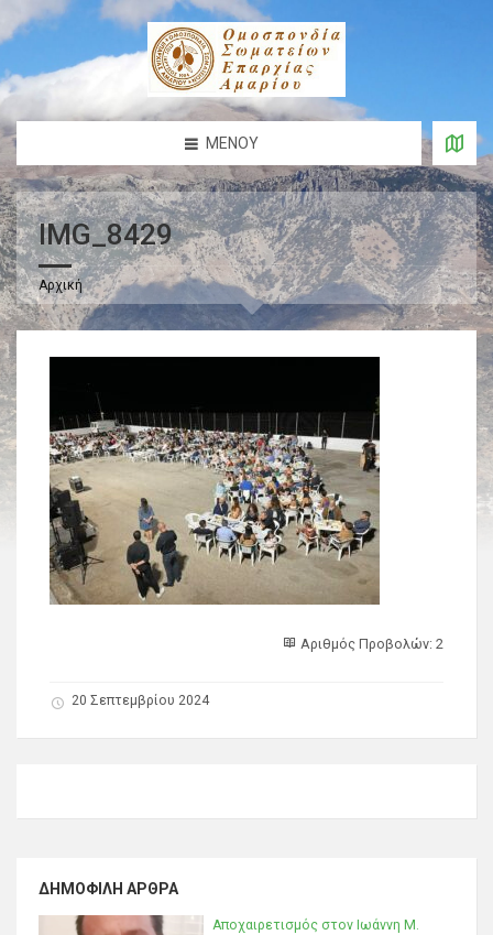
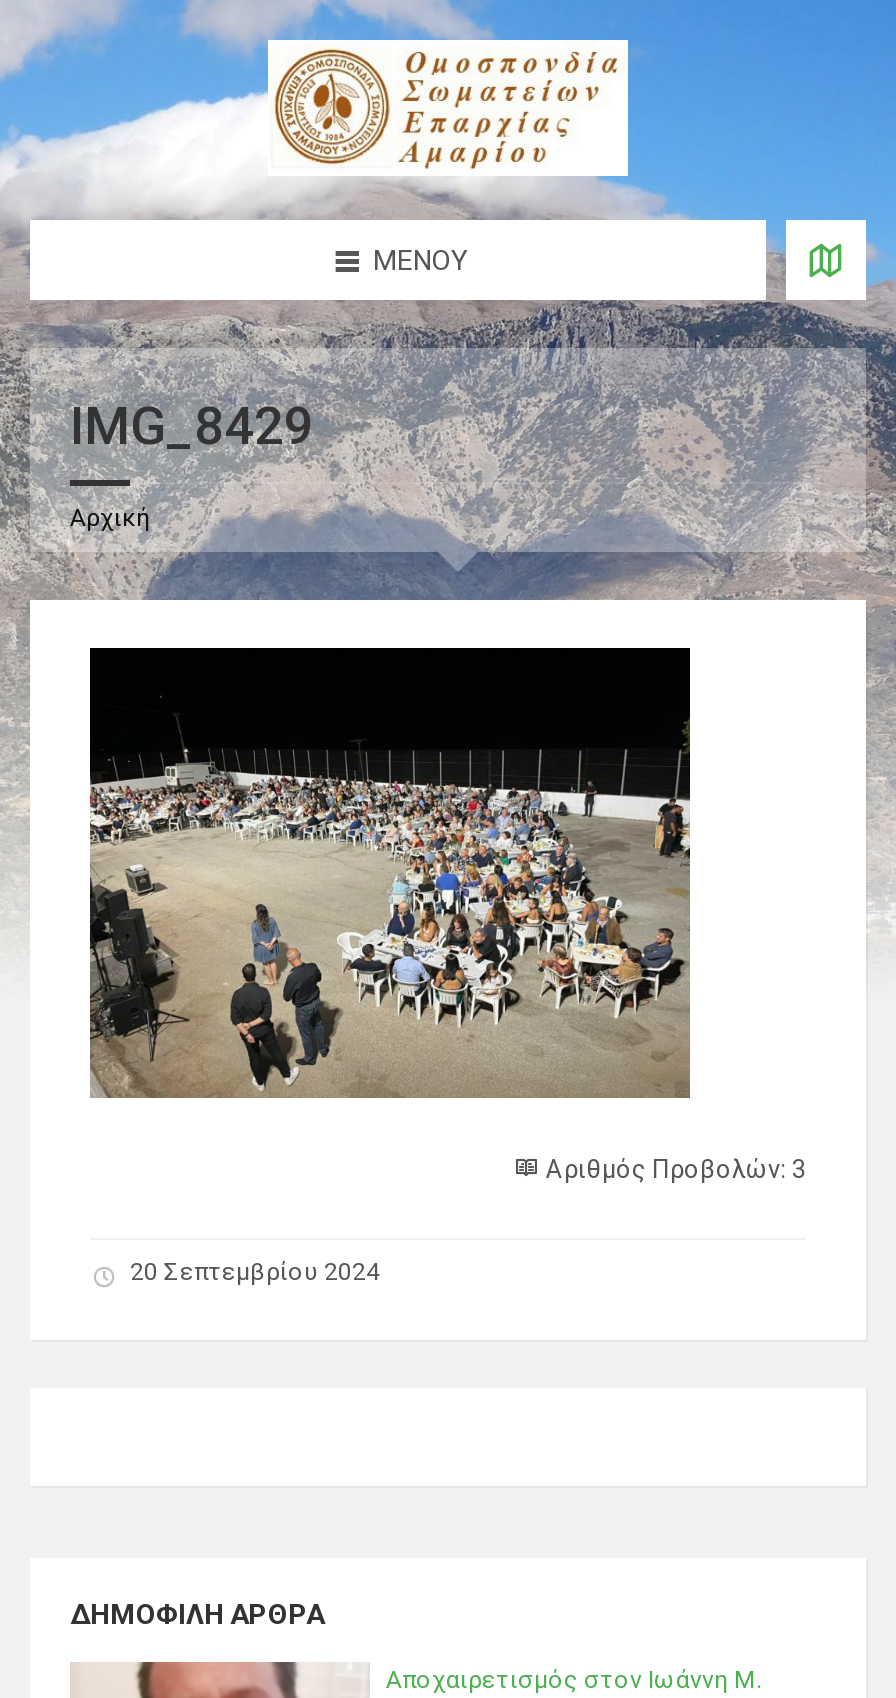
- Αριθμός Προβολών: 2
+ Αριθμός Προβολών: 3
